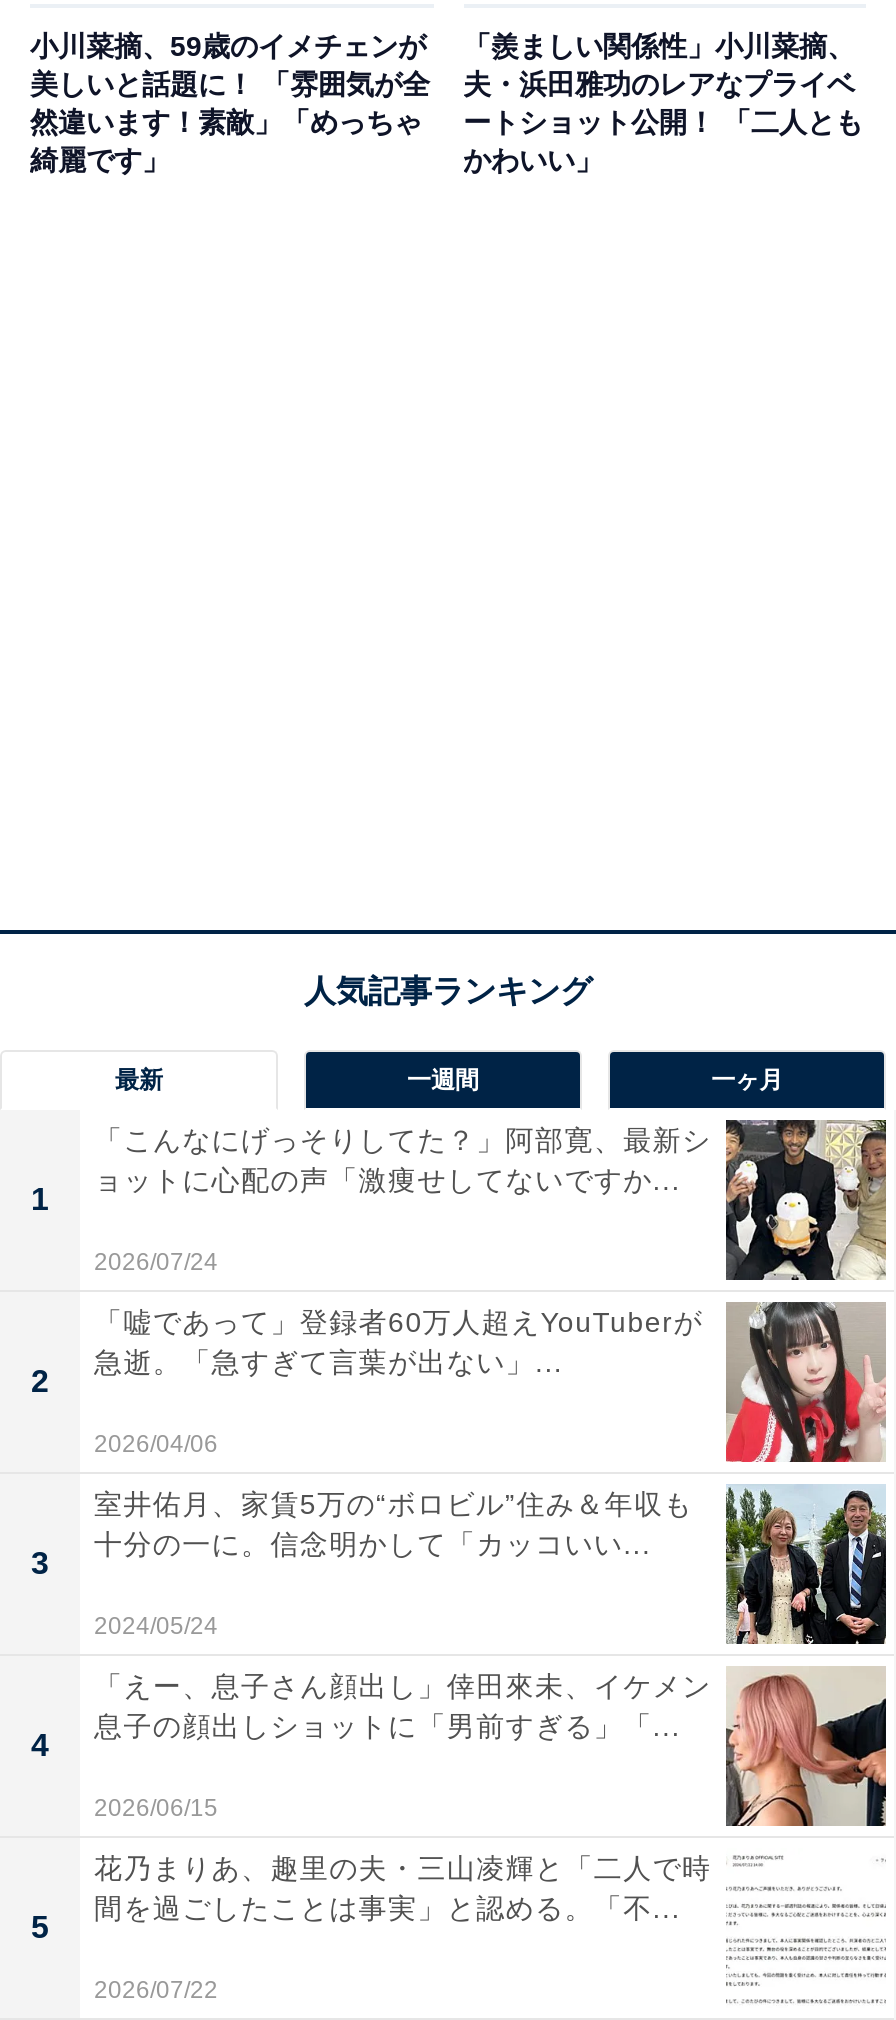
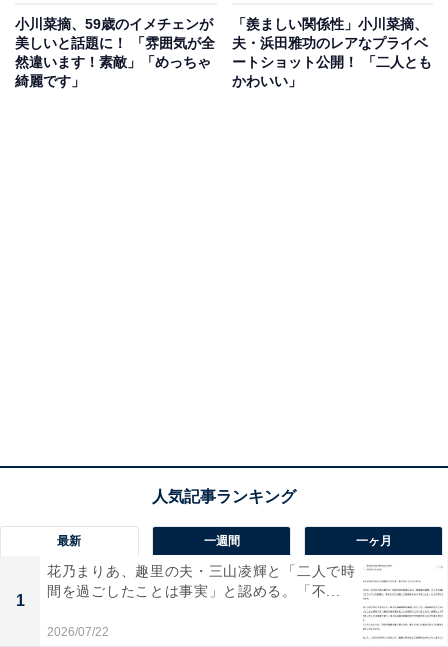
- [image]
- 「こんなにげっそりしてた？」阿部寛、最新シ
- ョットに心配の声「激痩せしてないですか...
- 2026/07/24

- [image]
- 「嘘であって」登録者60万人超えYouTuberが
- 急逝。「急すぎて言葉が出ない」...
- 2026/04/06

- 2

- [image]
- 室井佑月、家賃5万の“ボロビル”住み＆年収も
- 十分の一に。信念明かして「カッコいい...
- 2024/05/24

- 3

- [image]
- 「えー、息子さん顔出し」倖田來未、イケメン
- 息子の顔出しショットに「男前すぎる」「...
- 2026/06/15

- 4

- 5
